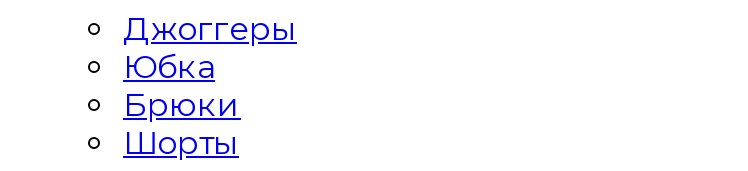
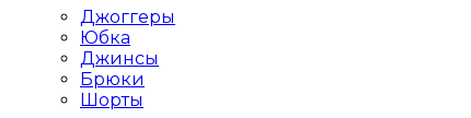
+ Джинсы
